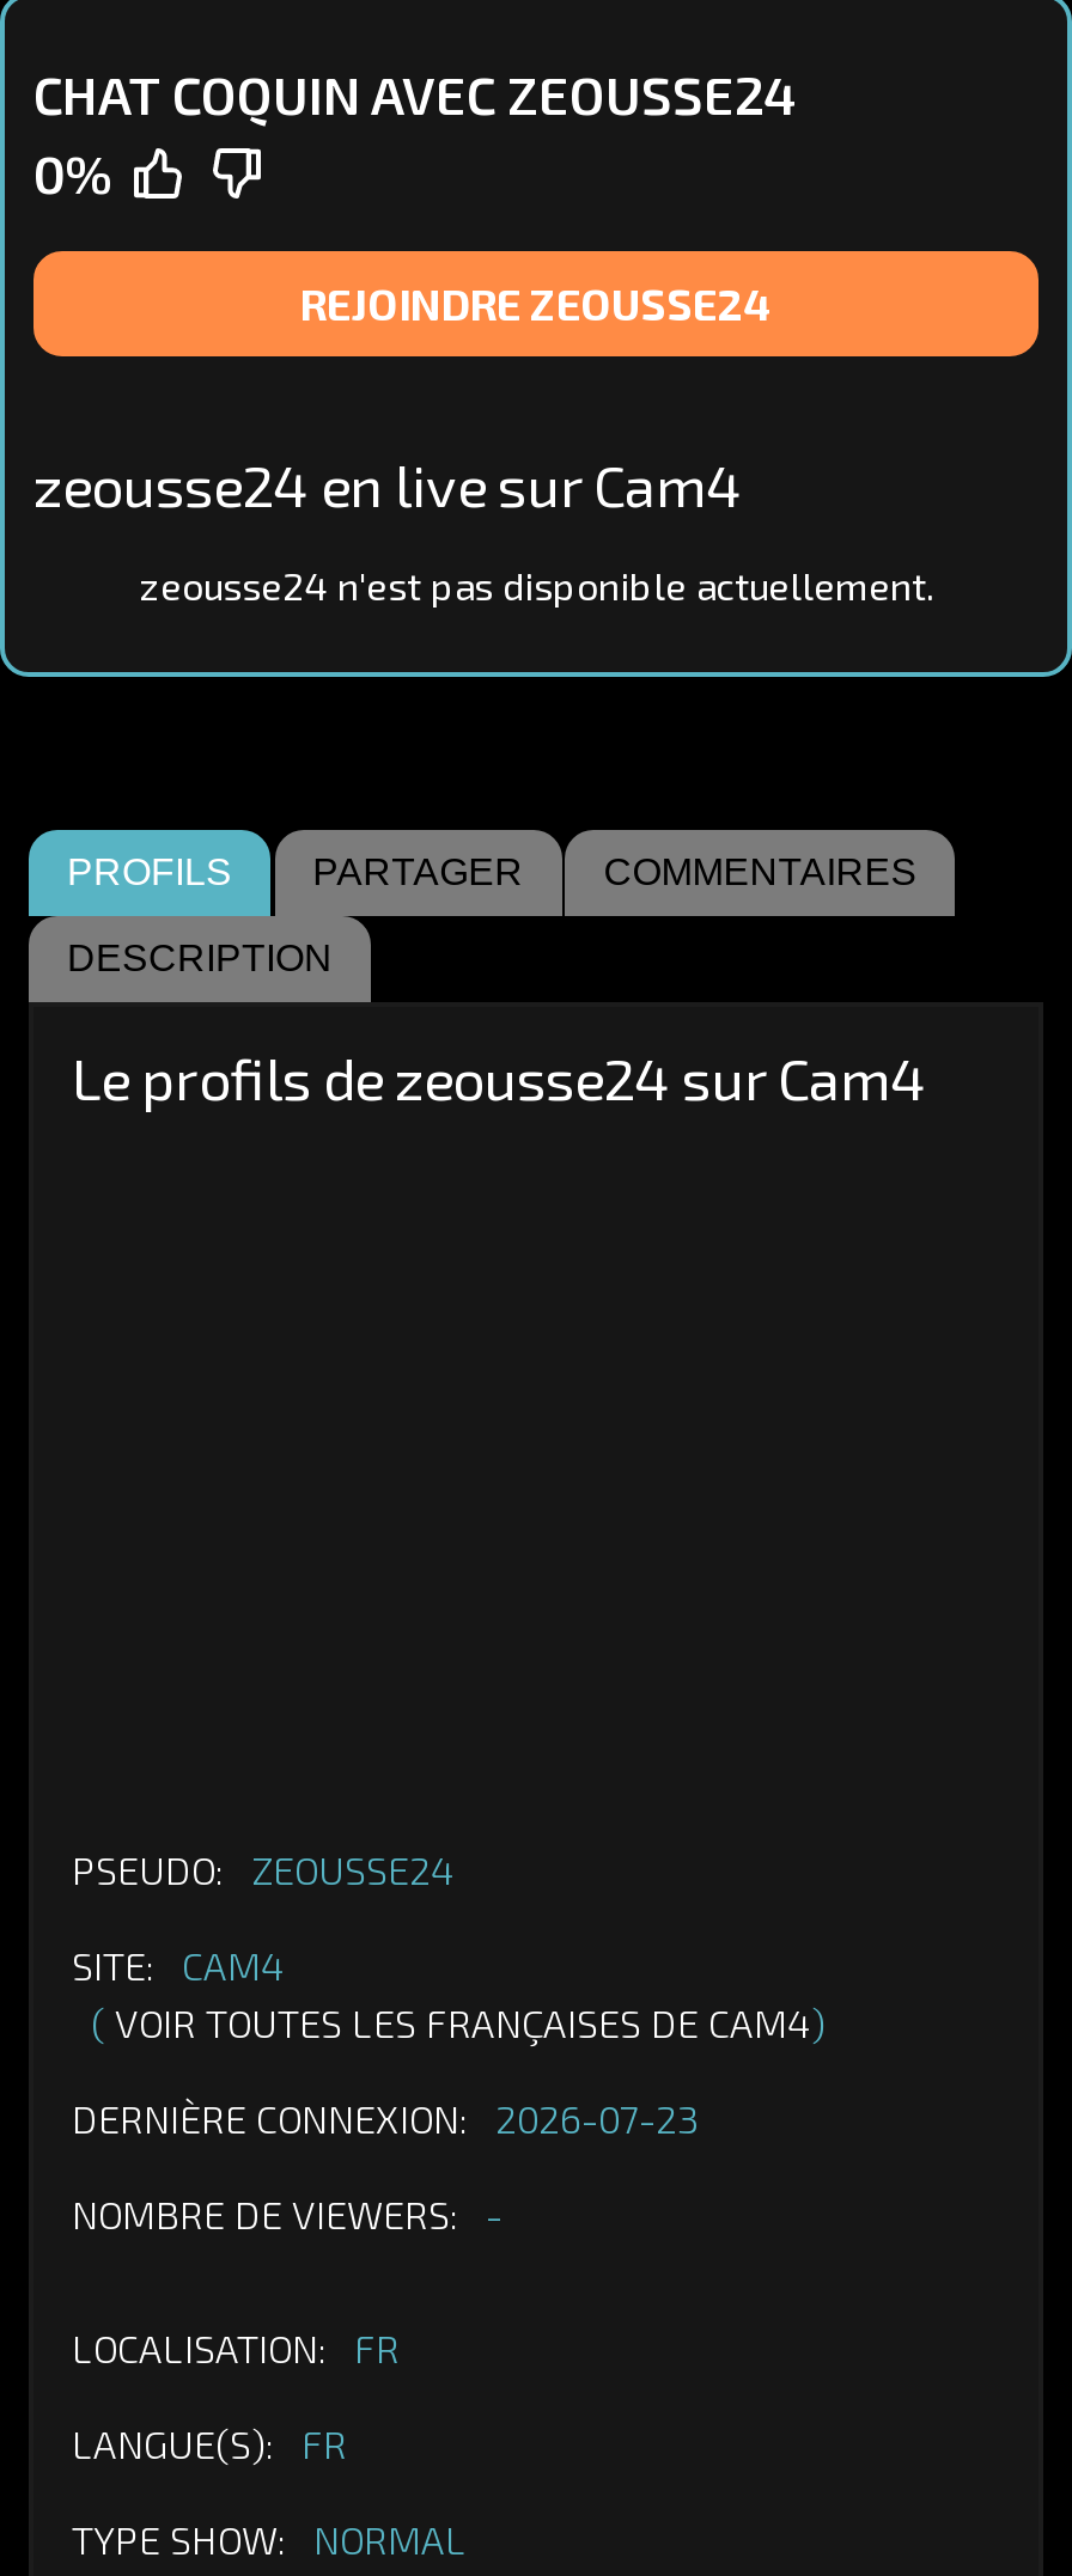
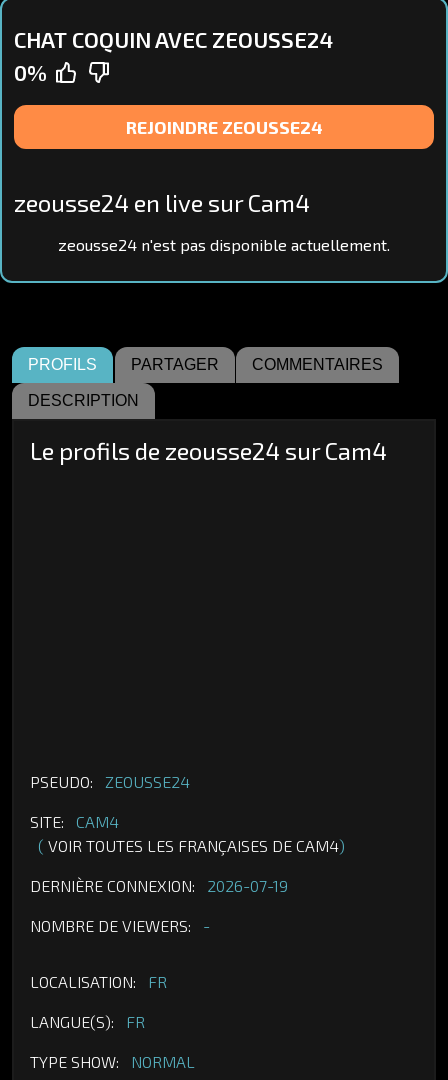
- DERNIÈRE CONNEXION: 2026-07-23
+ DERNIÈRE CONNEXION: 2026-07-19
